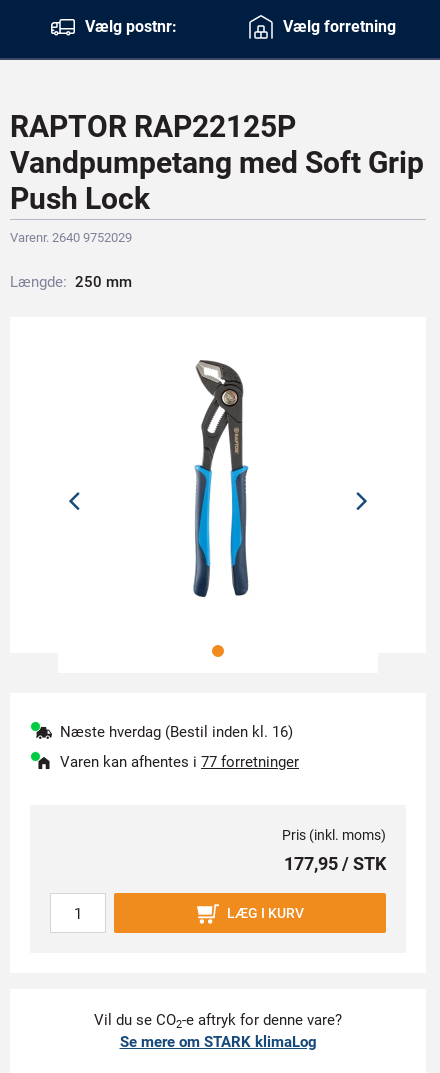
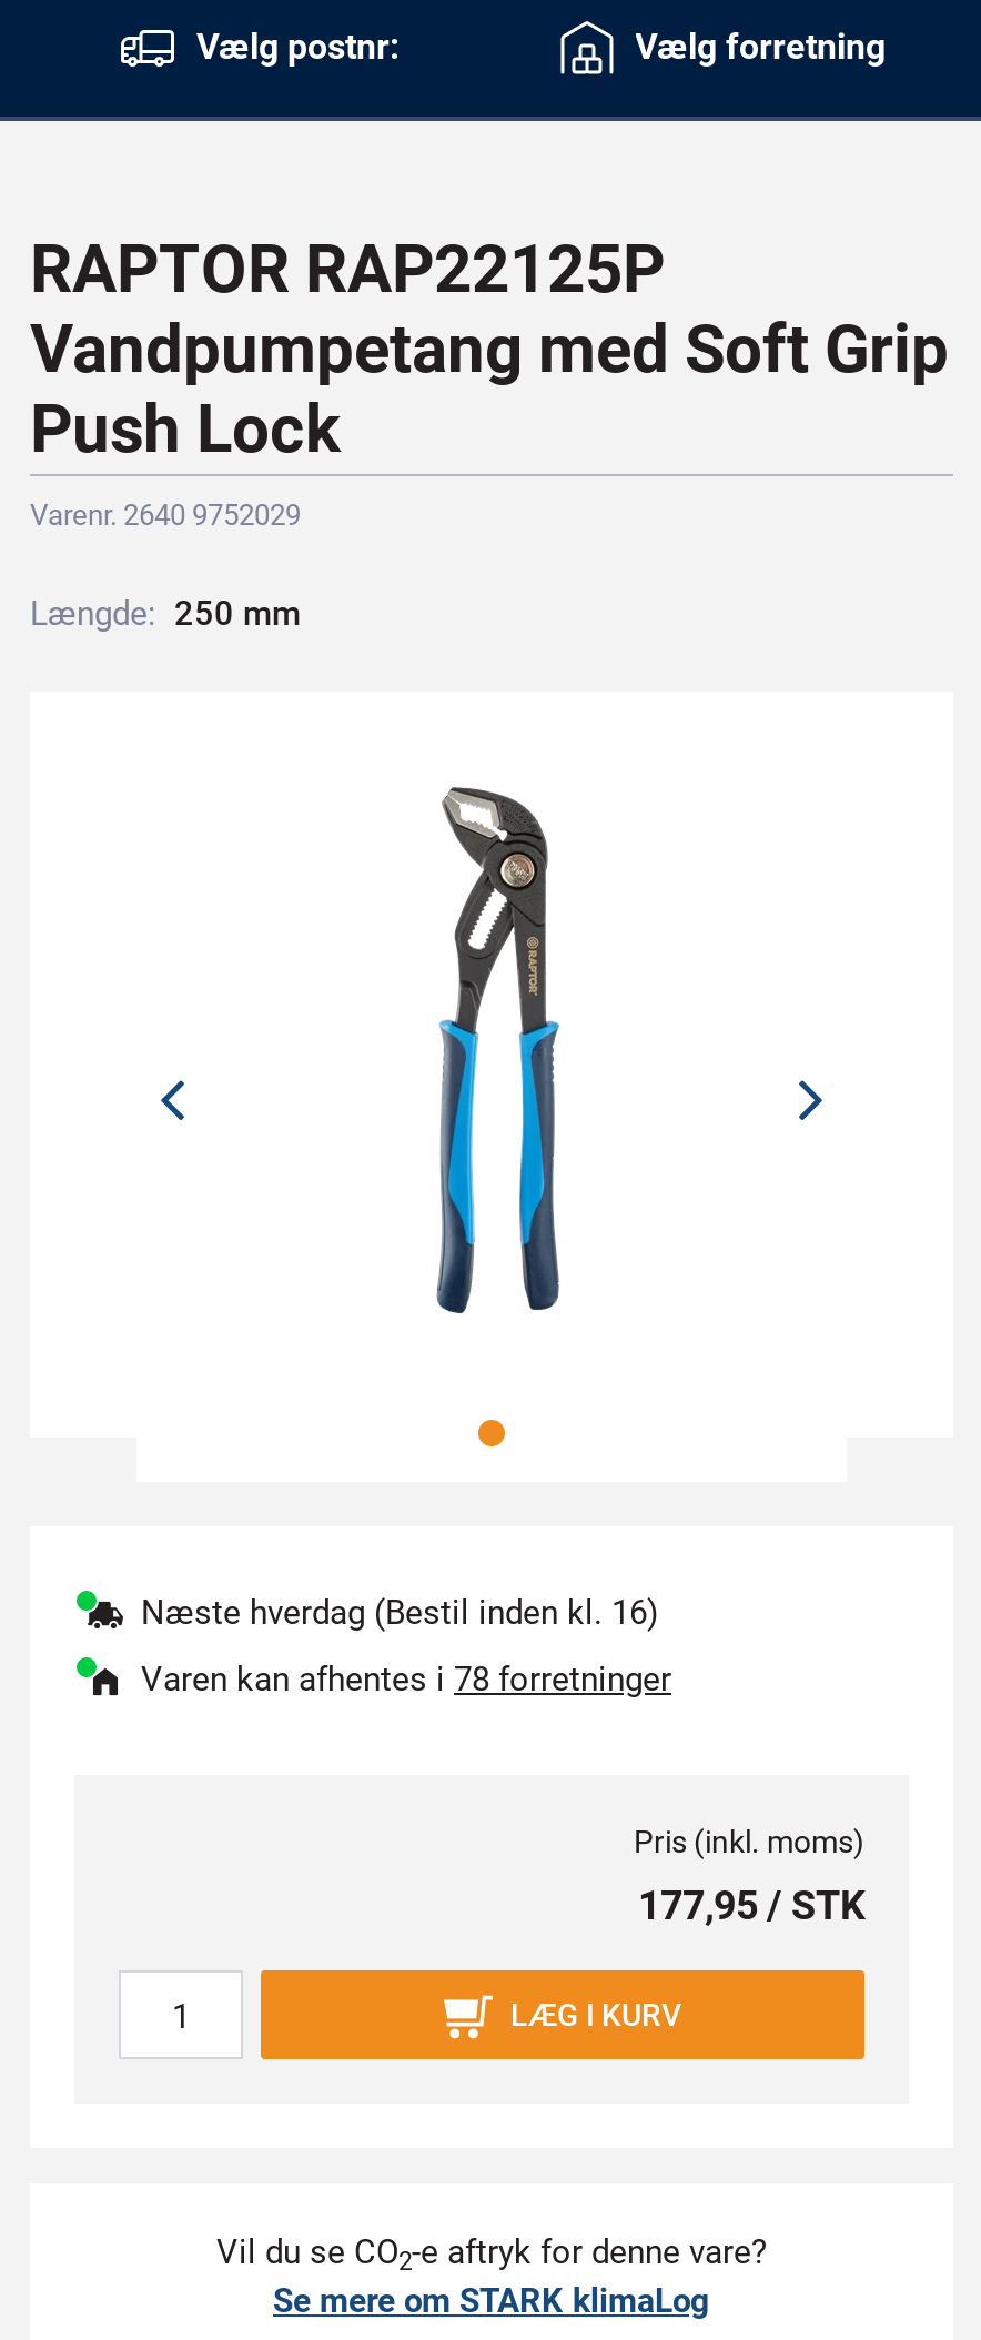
- Varen kan afhentes i 77 forretninger
+ Varen kan afhentes i 78 forretninger
